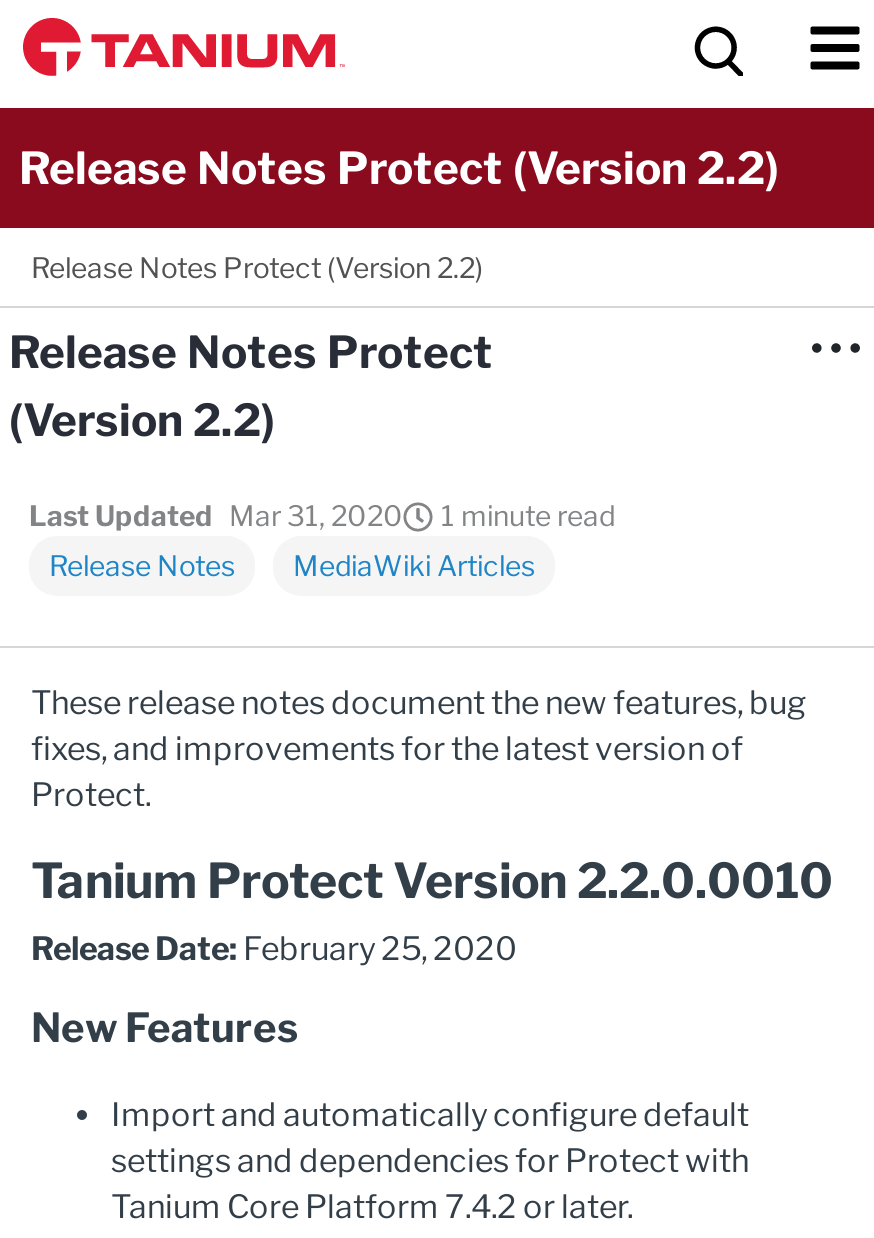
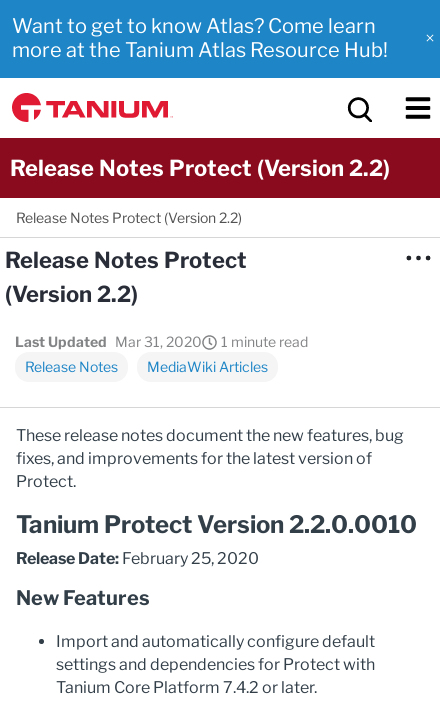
+ Want to get to know Atlas? Come learn
+ more at the Tanium Atlas Resource Hub!
